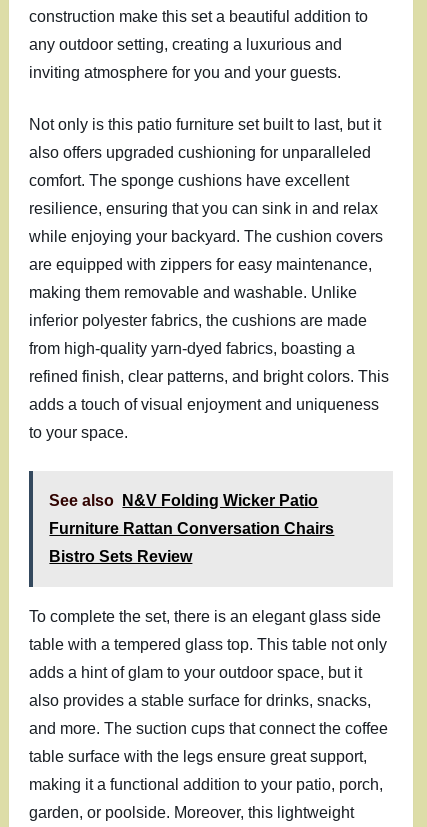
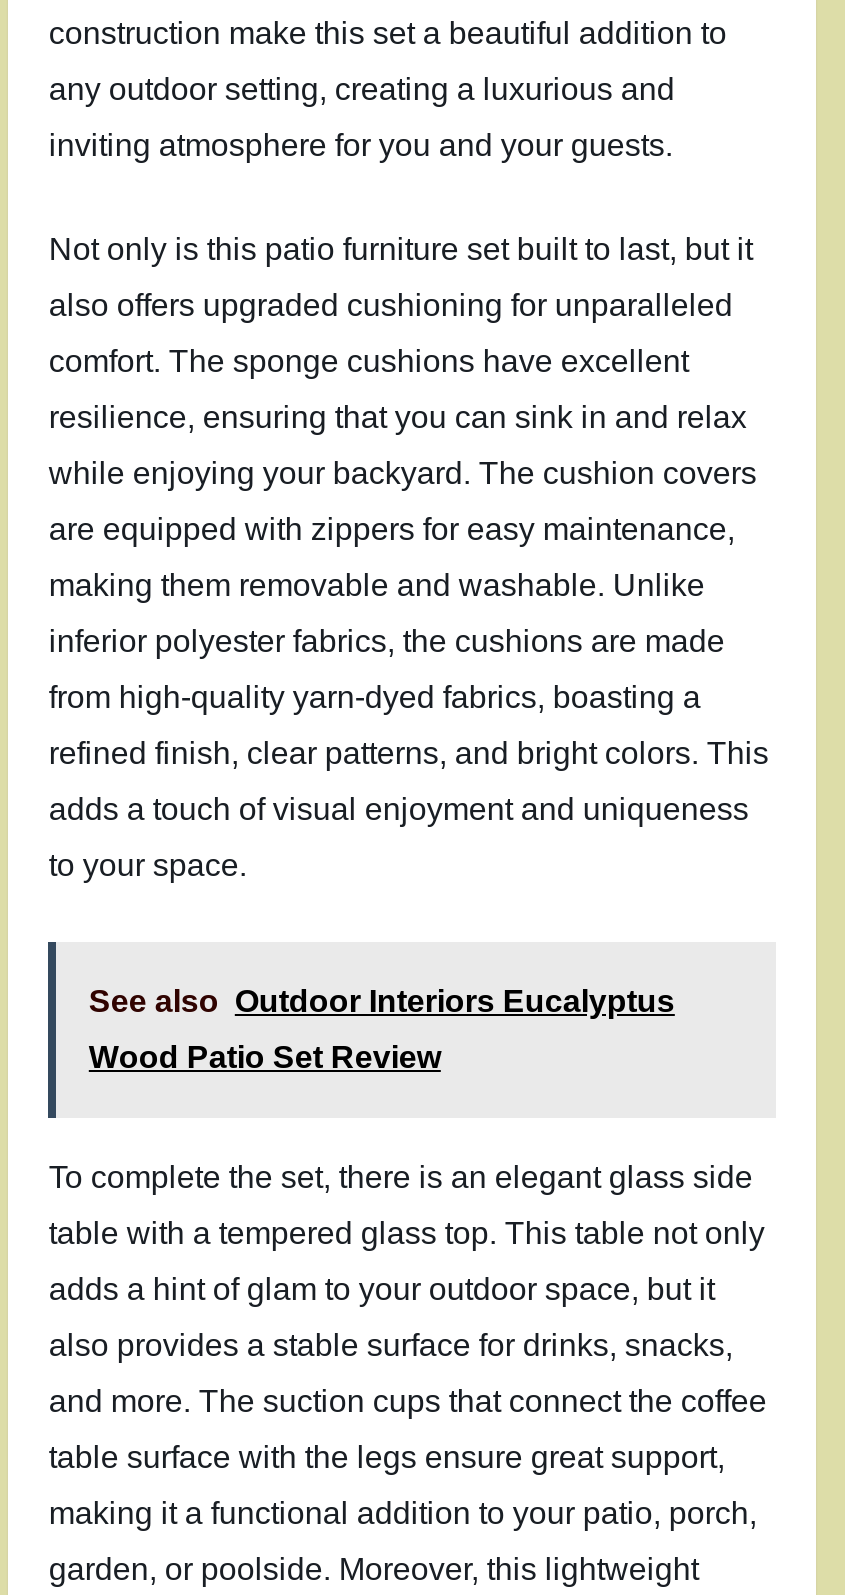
- See also N&V Folding Wicker Patio
- Furniture Rattan Conversation Chairs
- Bistro Sets Review
+ See also Outdoor Interiors Eucalyptus
+ Wood Patio Set Review
